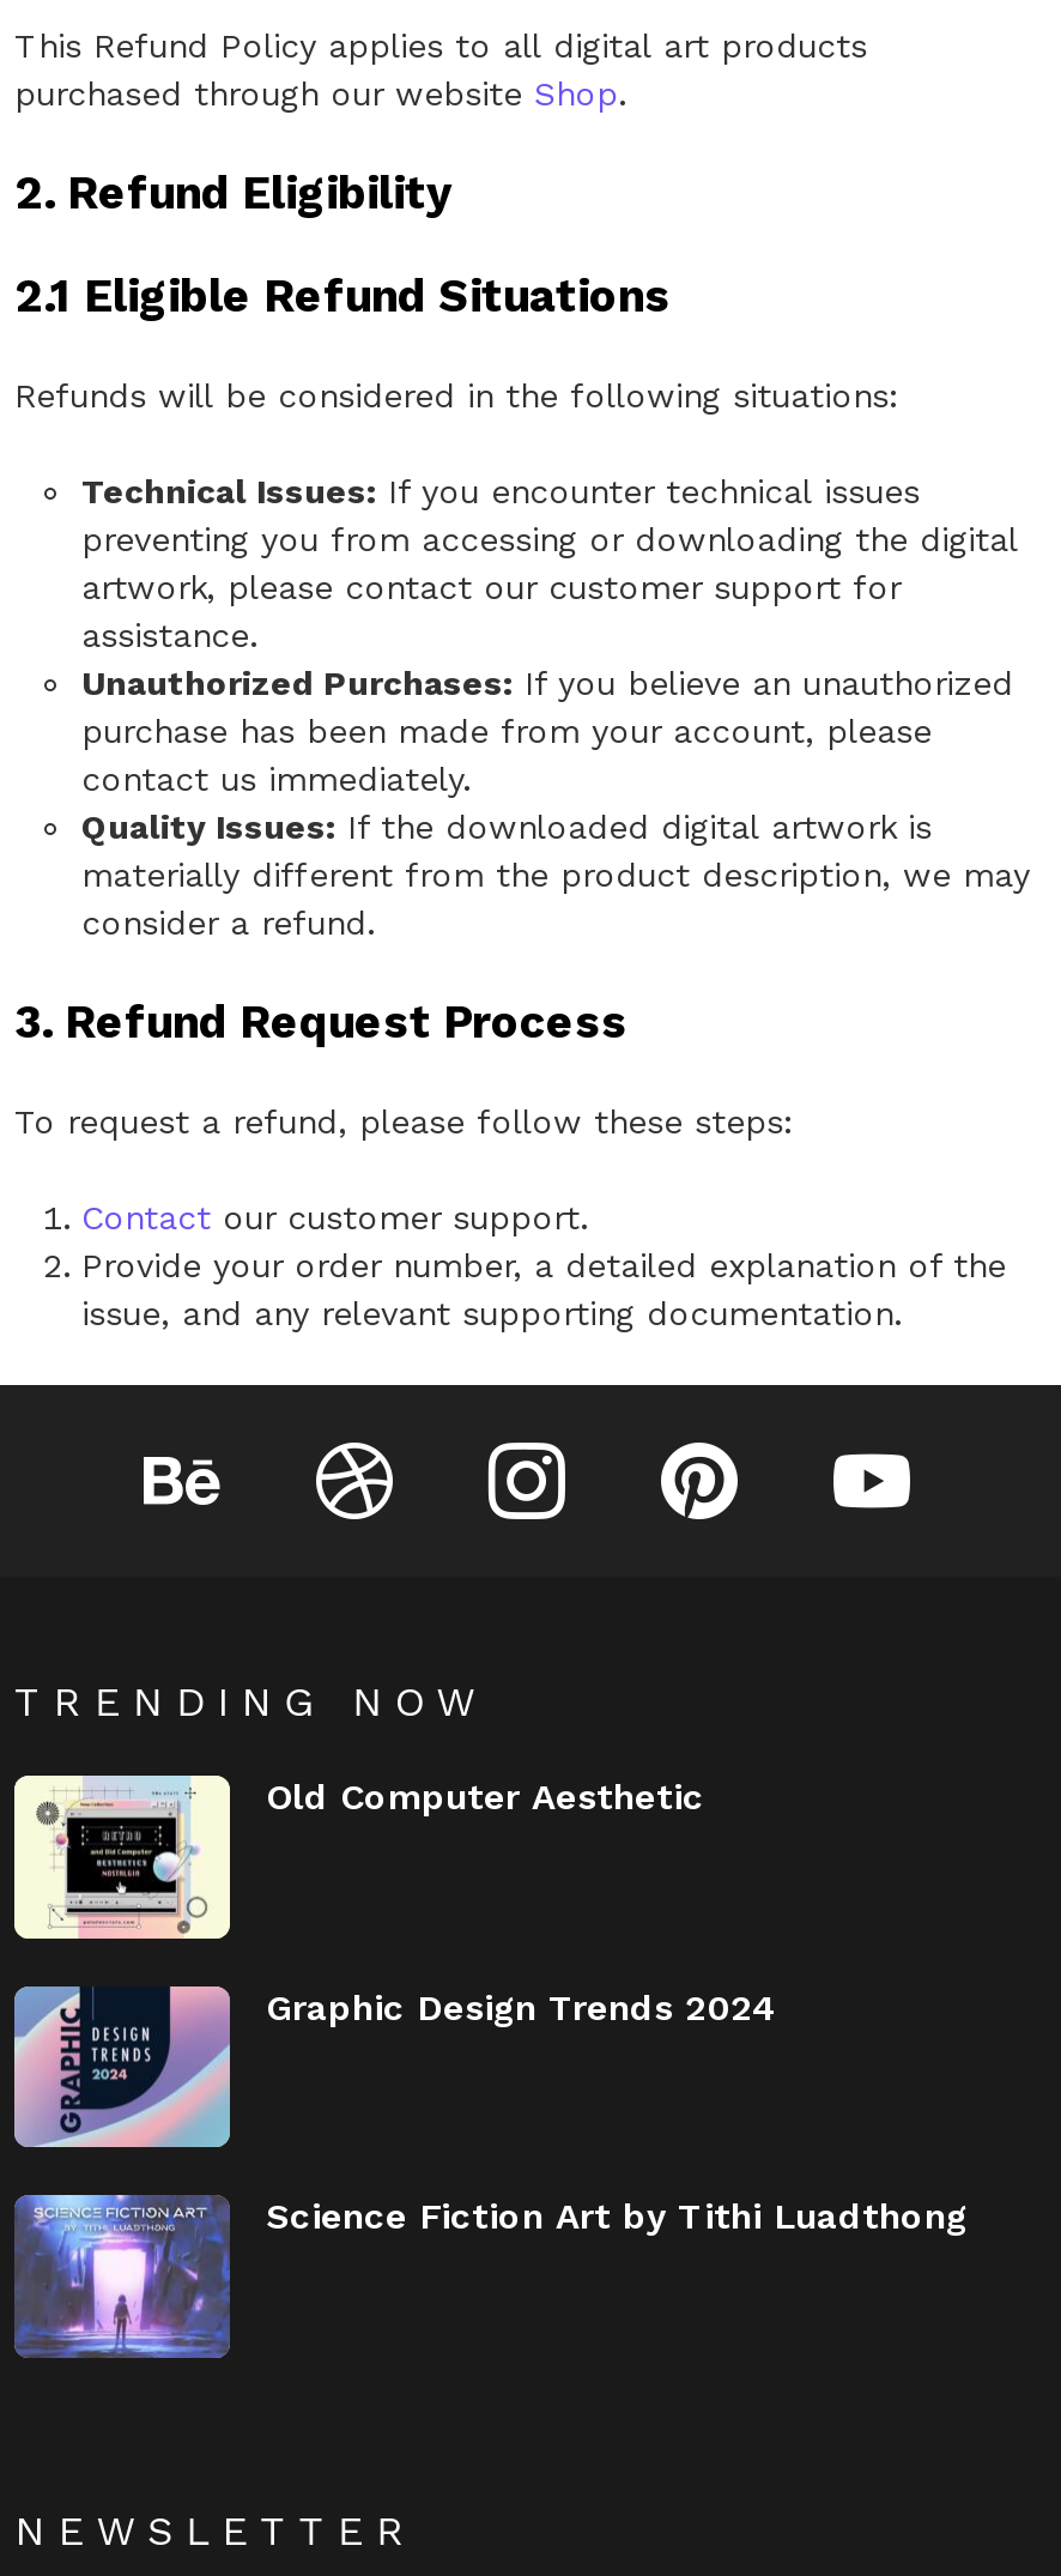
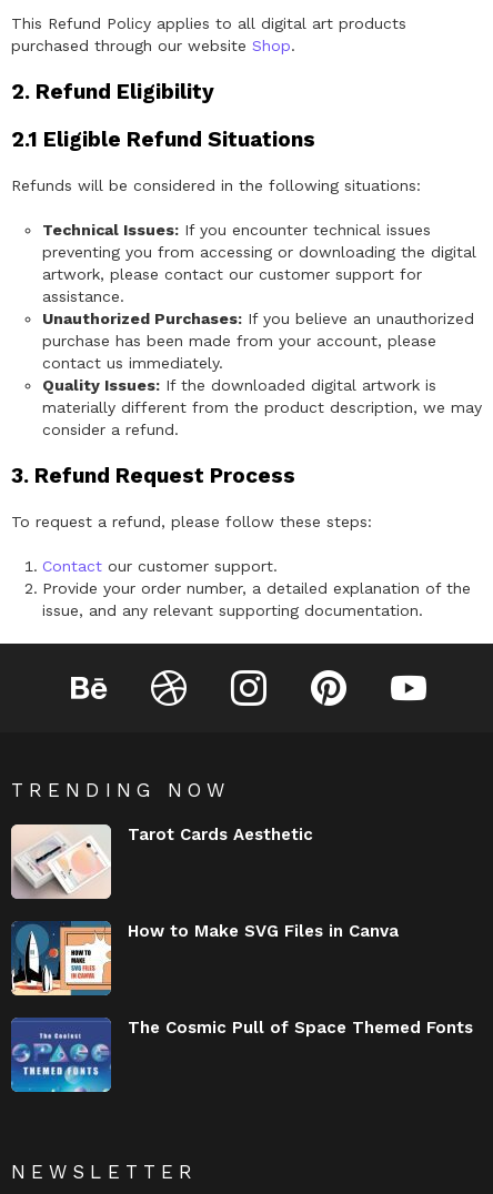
- [image]
- Old Computer Aesthetic
+ [image]
+ Tarot Cards Aesthetic

- [image]
- Graphic Design Trends 2024
+ [image]
+ How to Make SVG Files in Canva

- [image]
- Science Fiction Art by Tithi Luadthong
+ [image]
+ The Cosmic Pull of Space Themed Fonts
